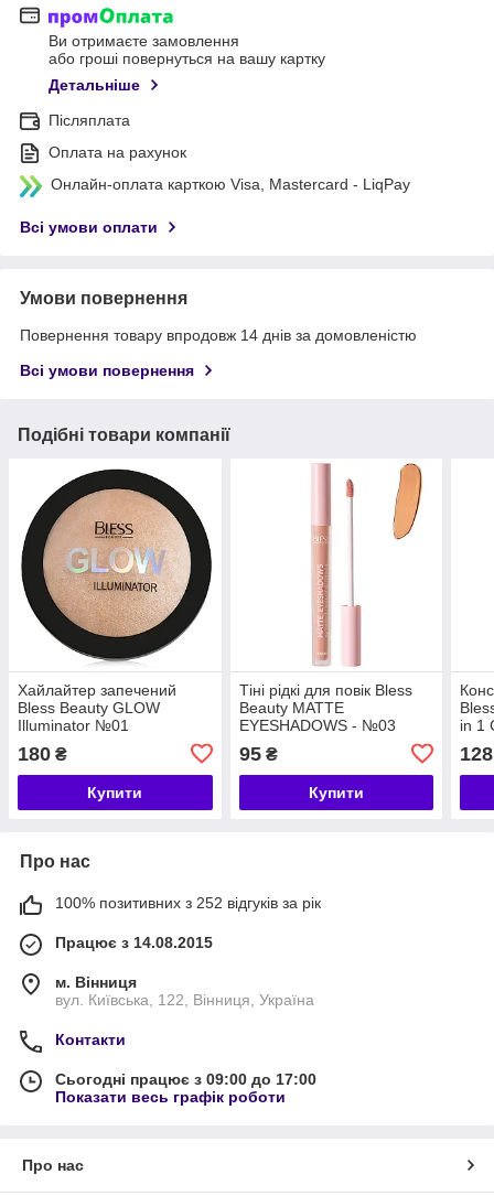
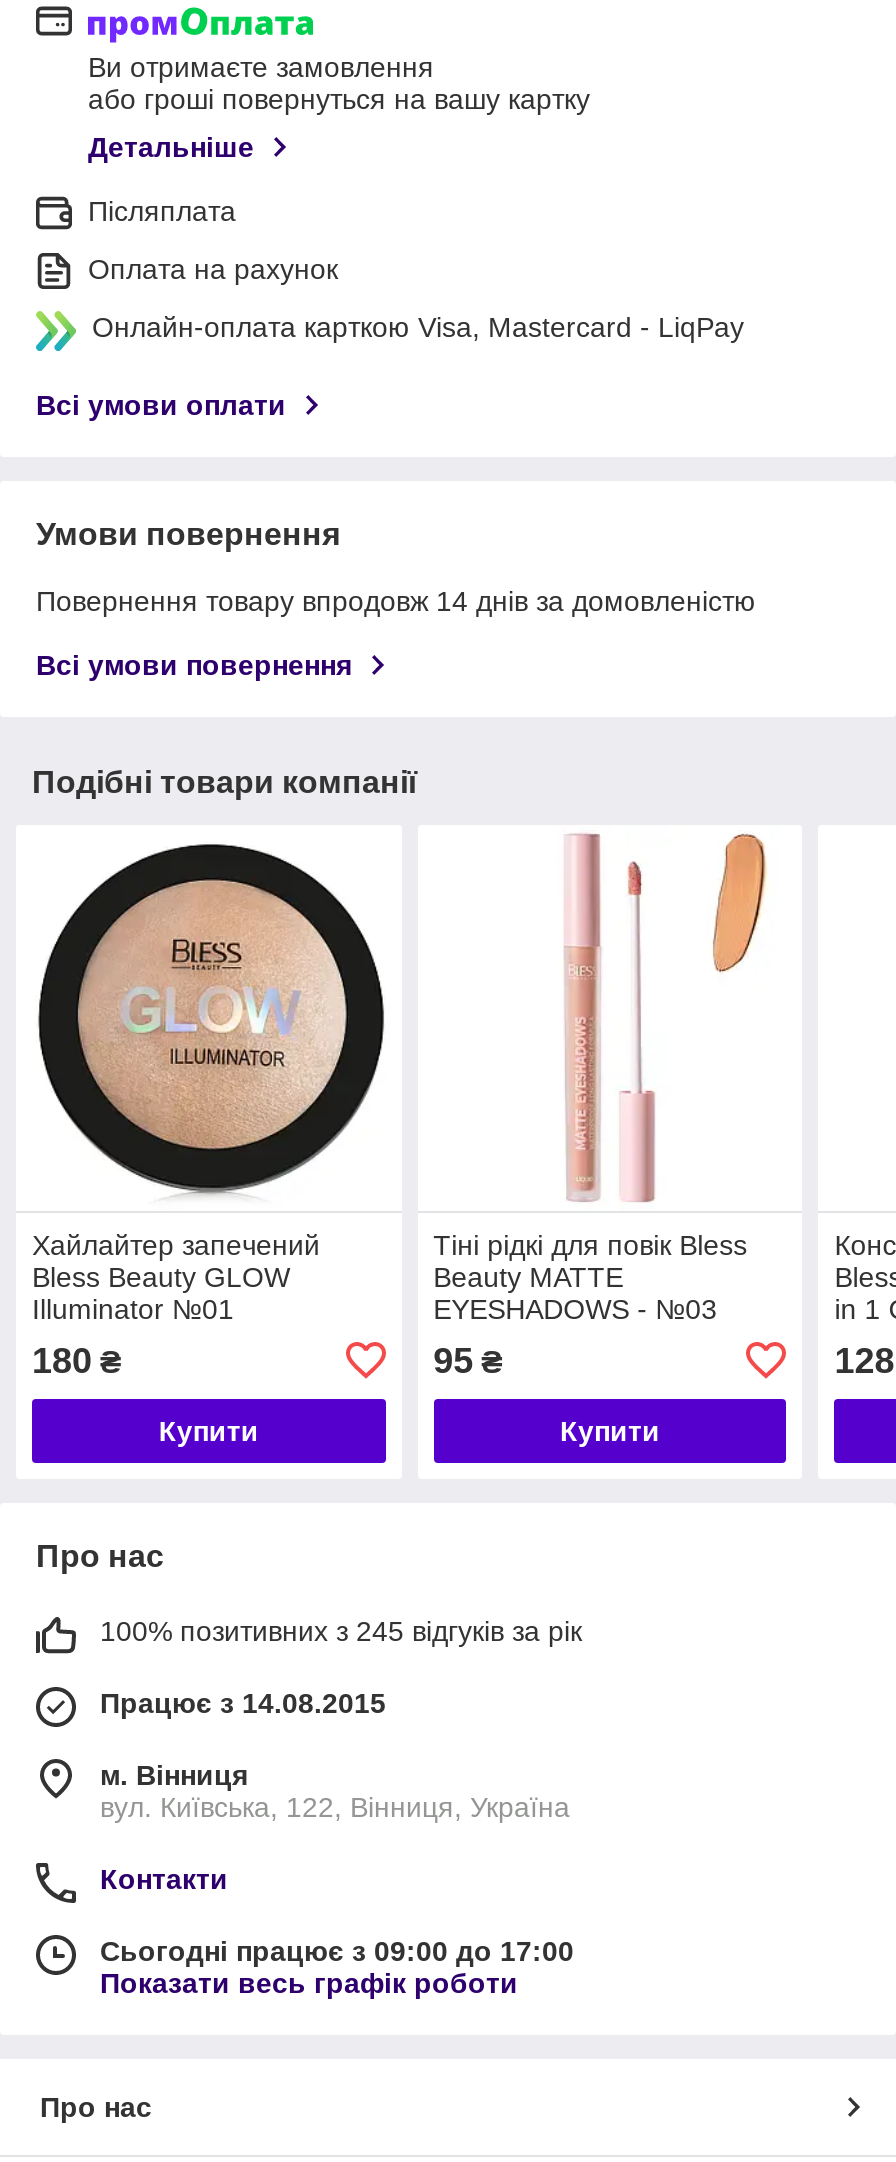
- 100% позитивних з 252 відгуків за рік
+ 100% позитивних з 245 відгуків за рік
